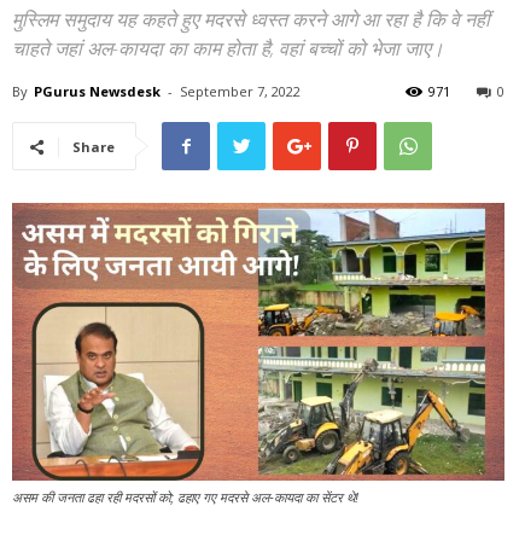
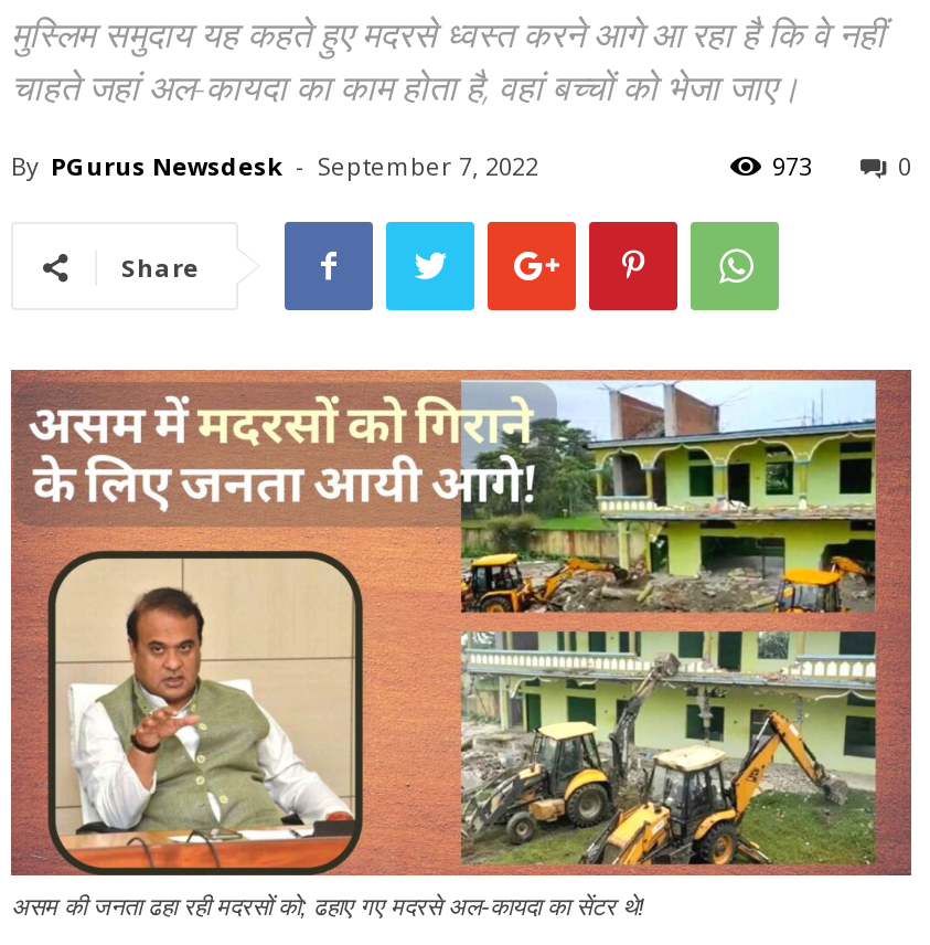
- 971
+ 973
